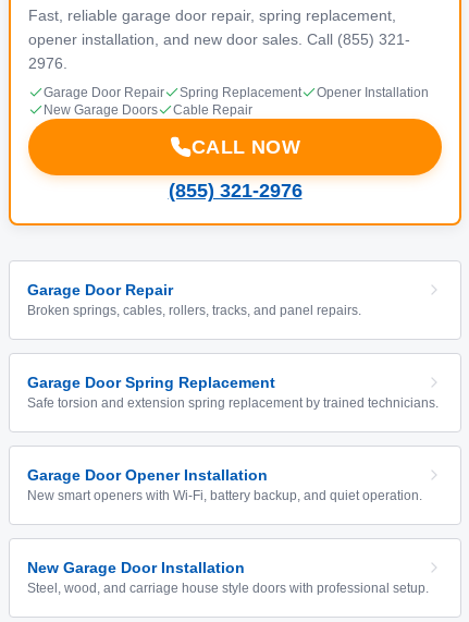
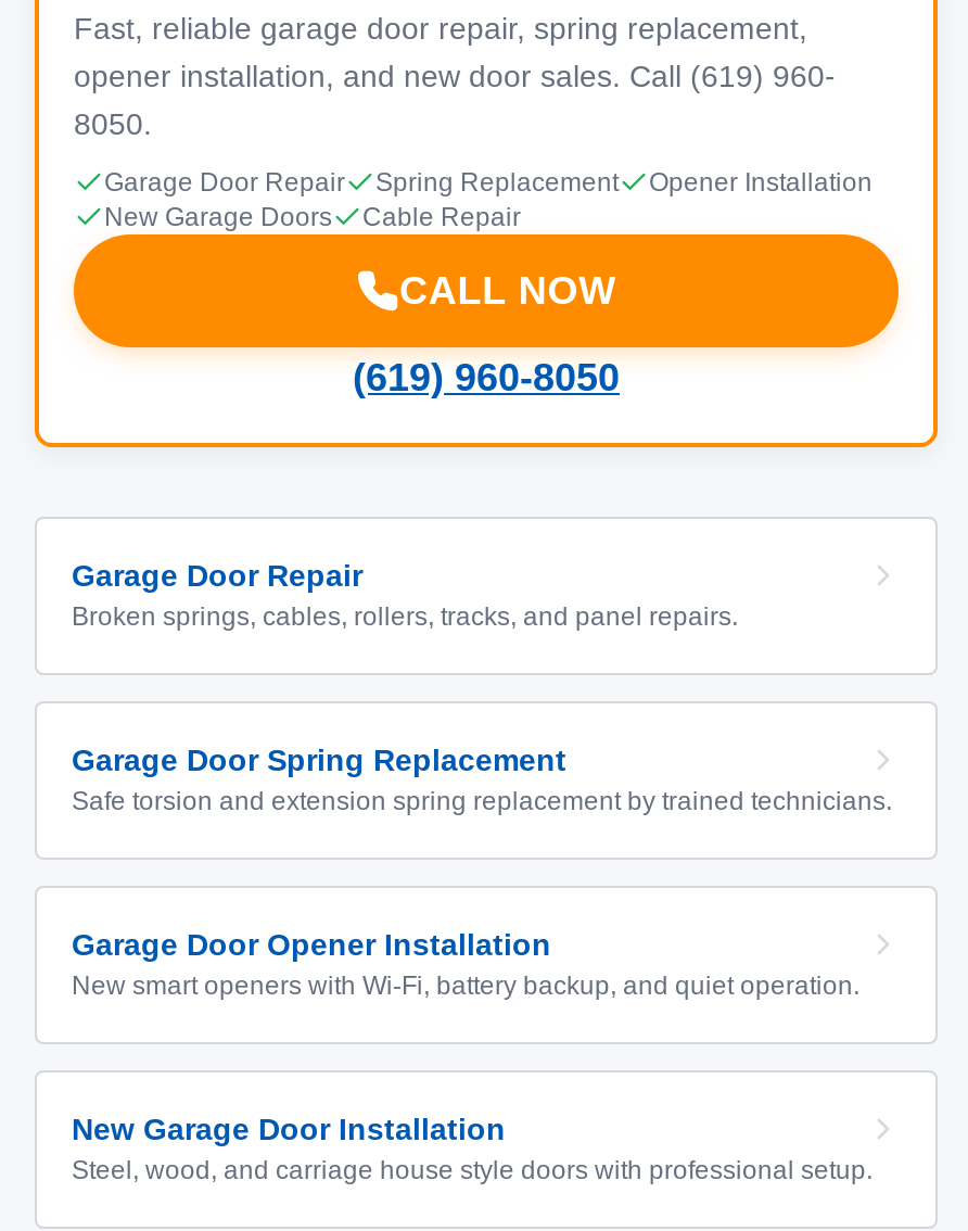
- opener installation, and new door sales. Call (855) 321-
+ opener installation, and new door sales. Call (619) 960-

- 2976.
+ 8050.

- (855) 321-2976
+ (619) 960-8050
